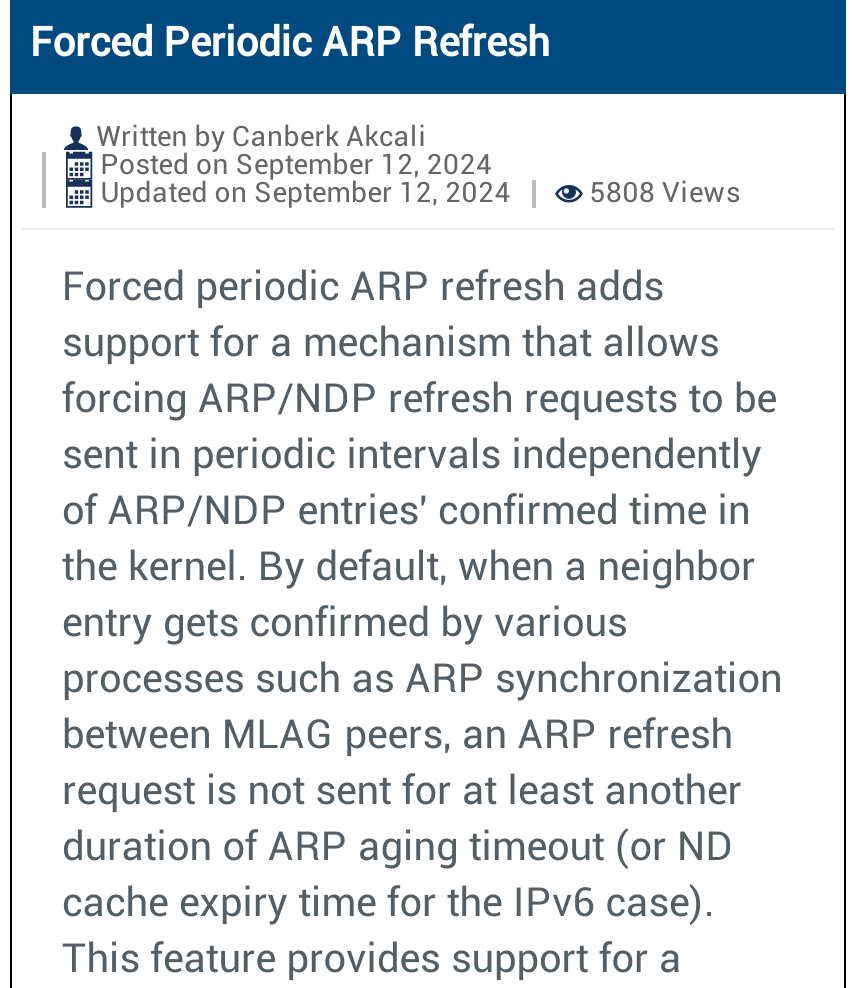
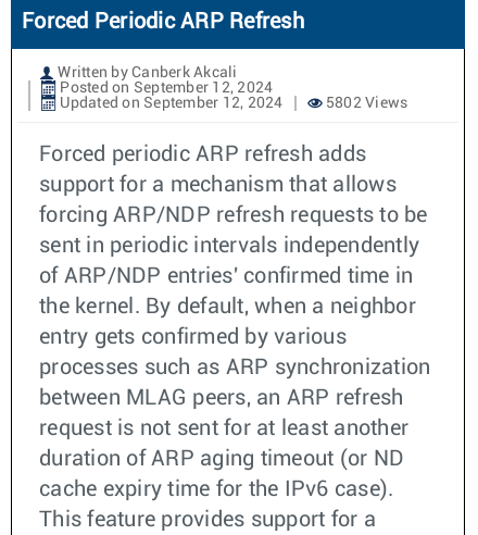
- 5808 Views
+ 5802 Views
